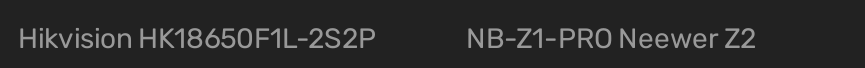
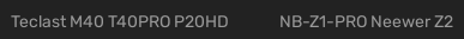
- Hikvision HK18650F1L-2S2P
+ Teclast M40 T40PRO P20HD
